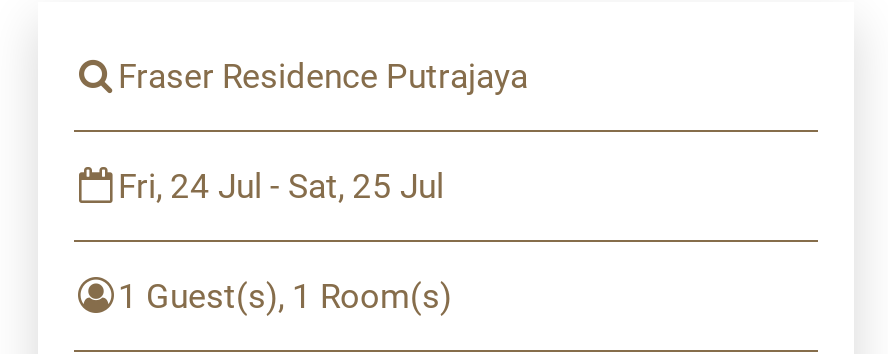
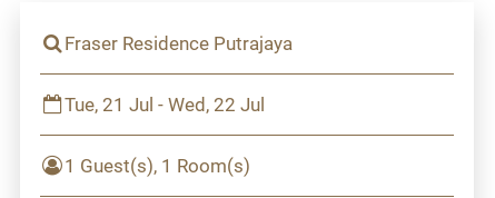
- Fri, 24 Jul - Sat, 25 Jul
+ Tue, 21 Jul - Wed, 22 Jul
